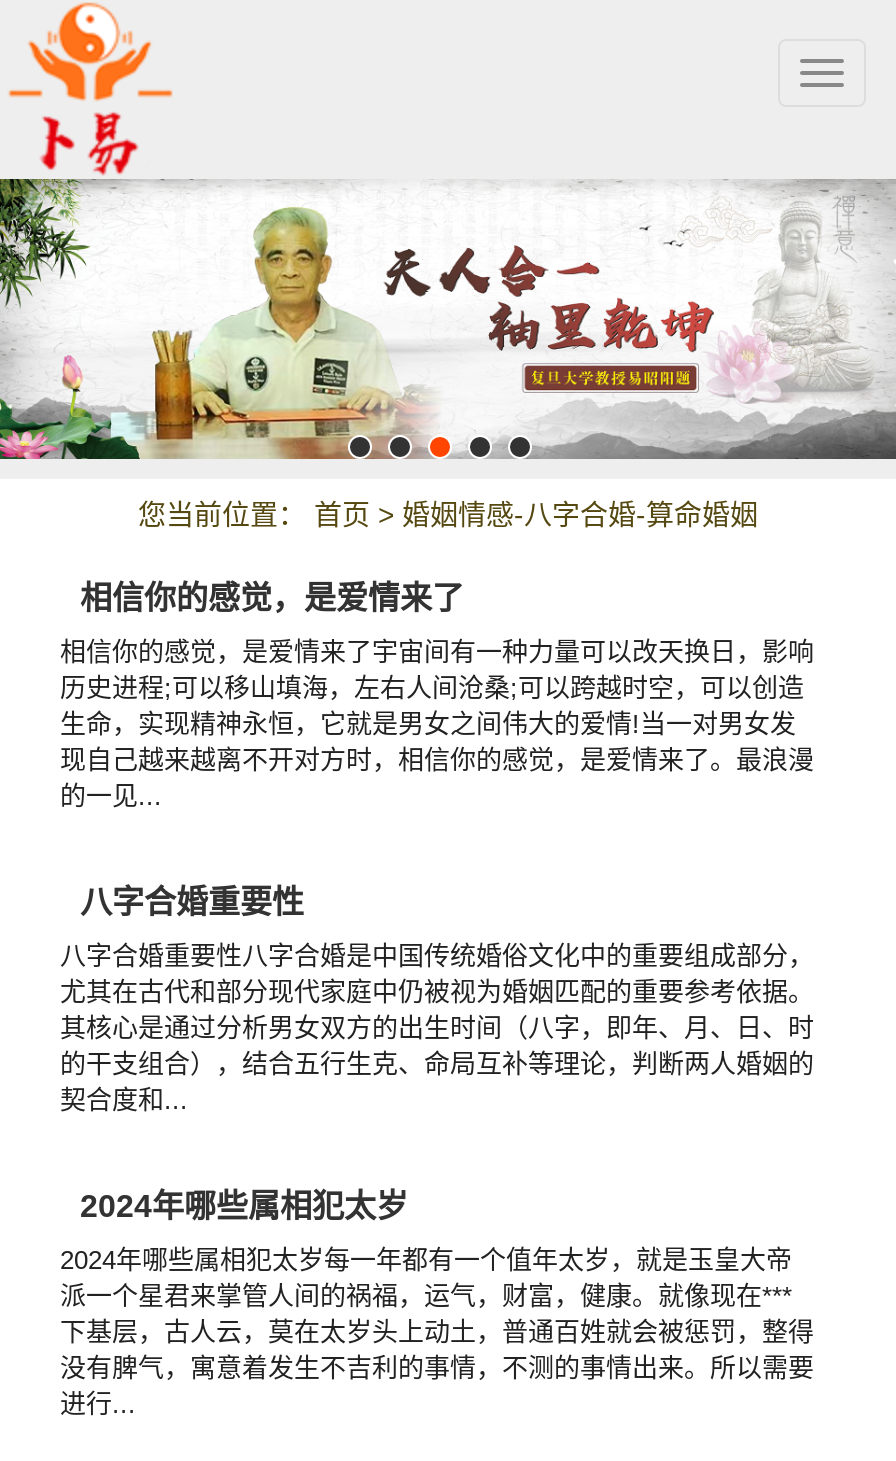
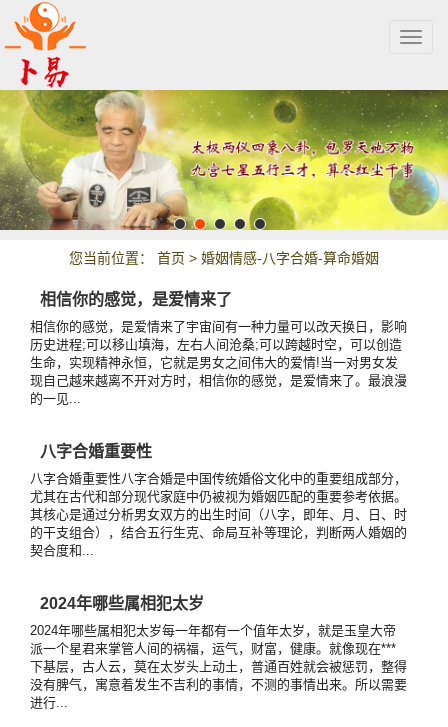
- [image]
+ [image]
